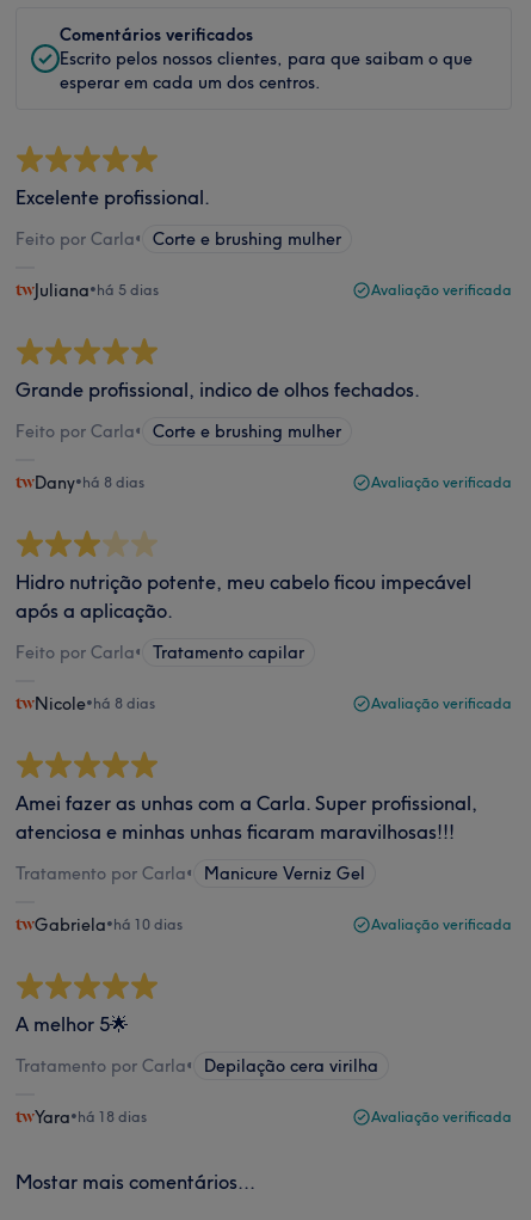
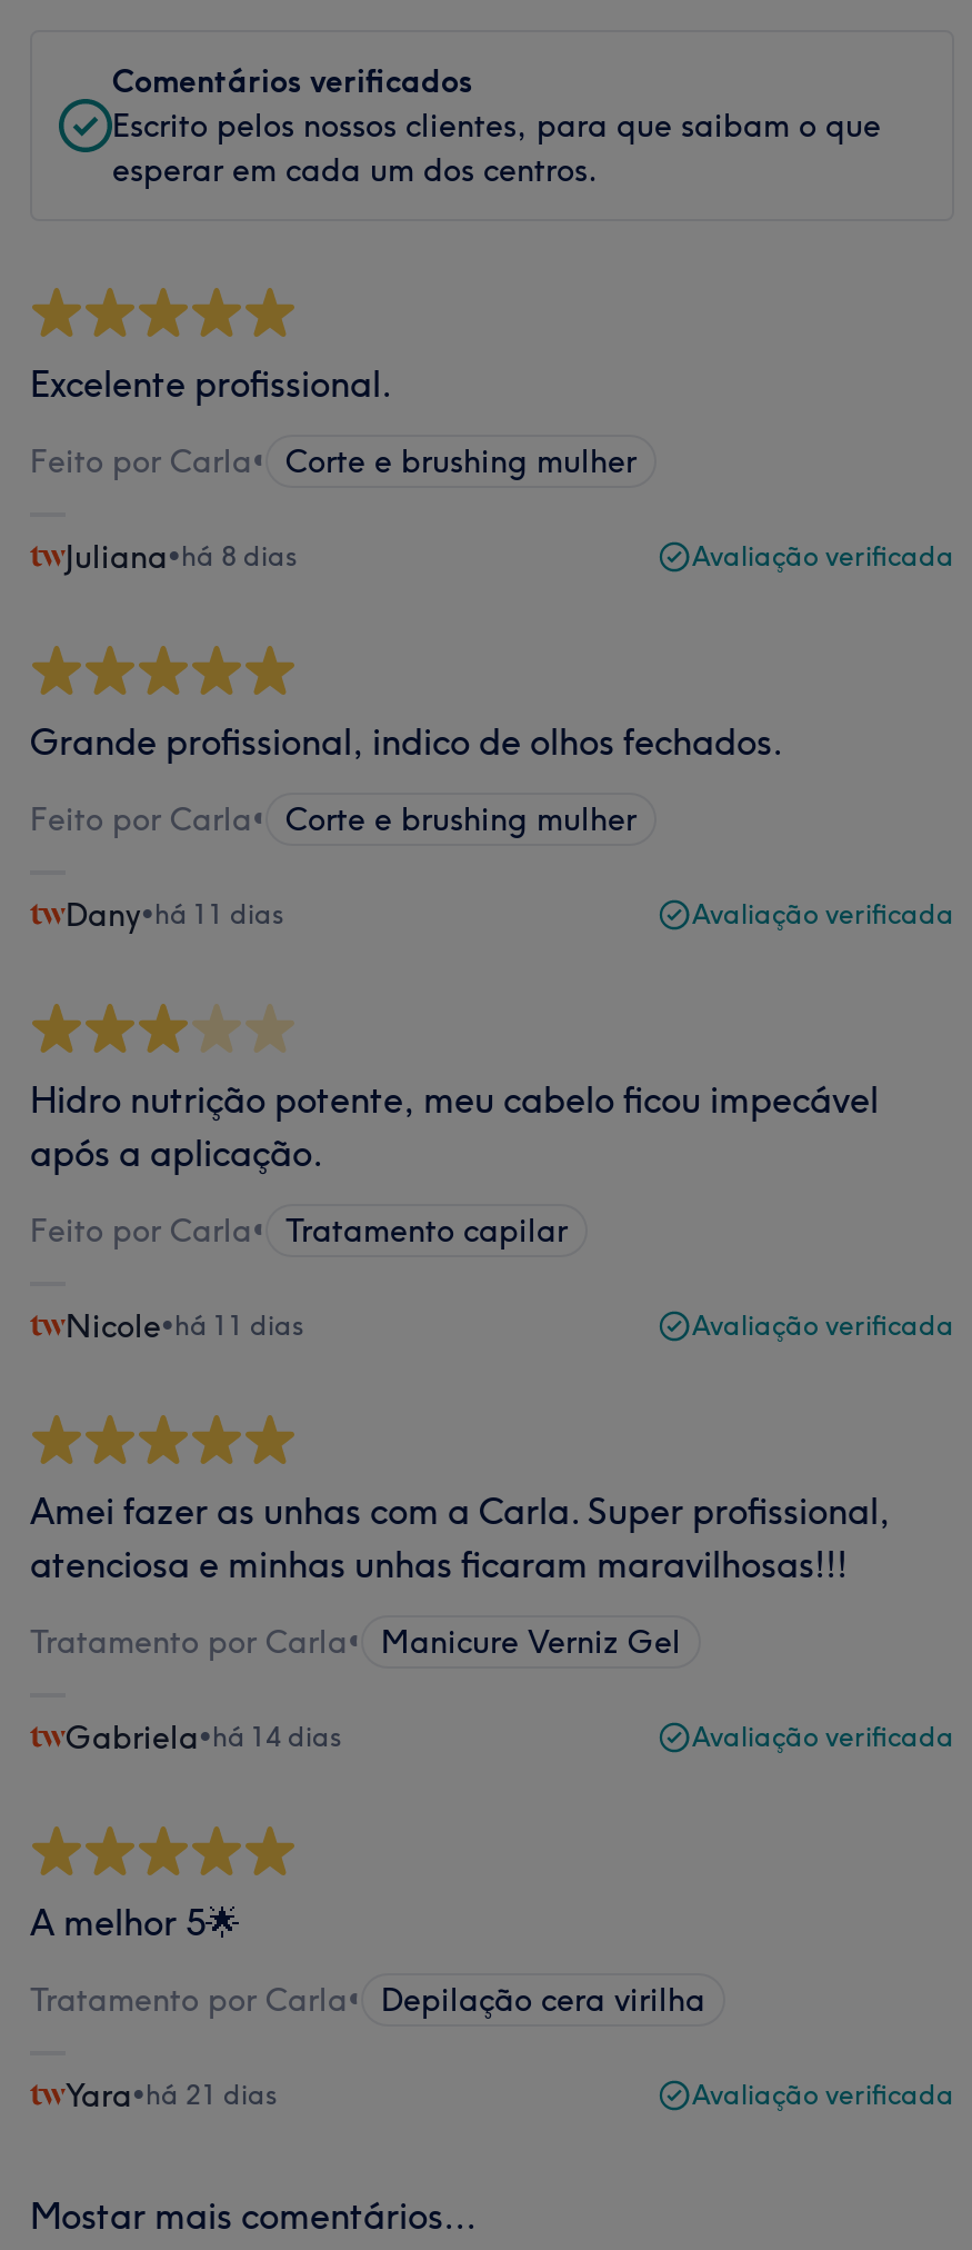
- Juliana•há 5 dias
+ Juliana•há 8 dias

- Dany•há 8 dias
+ Dany•há 11 dias

- Nicole•há 8 dias
+ Nicole•há 11 dias

- Gabriela•há 10 dias
+ Gabriela•há 14 dias

- Yara•há 18 dias
+ Yara•há 21 dias
